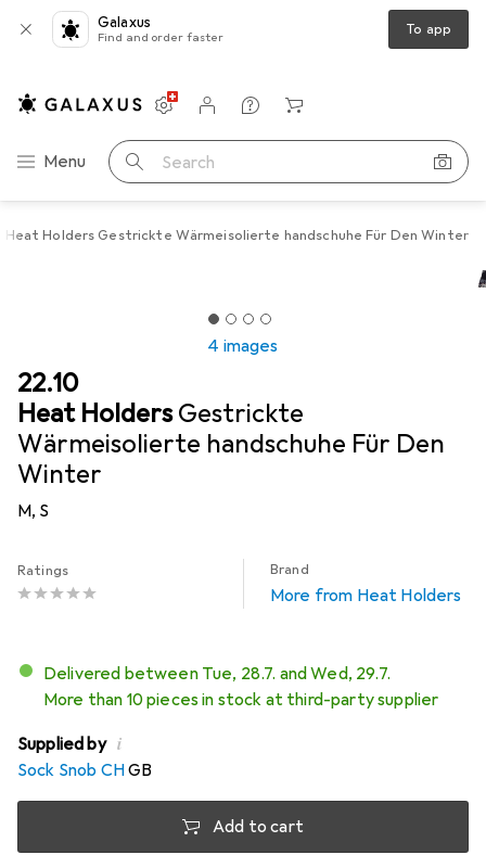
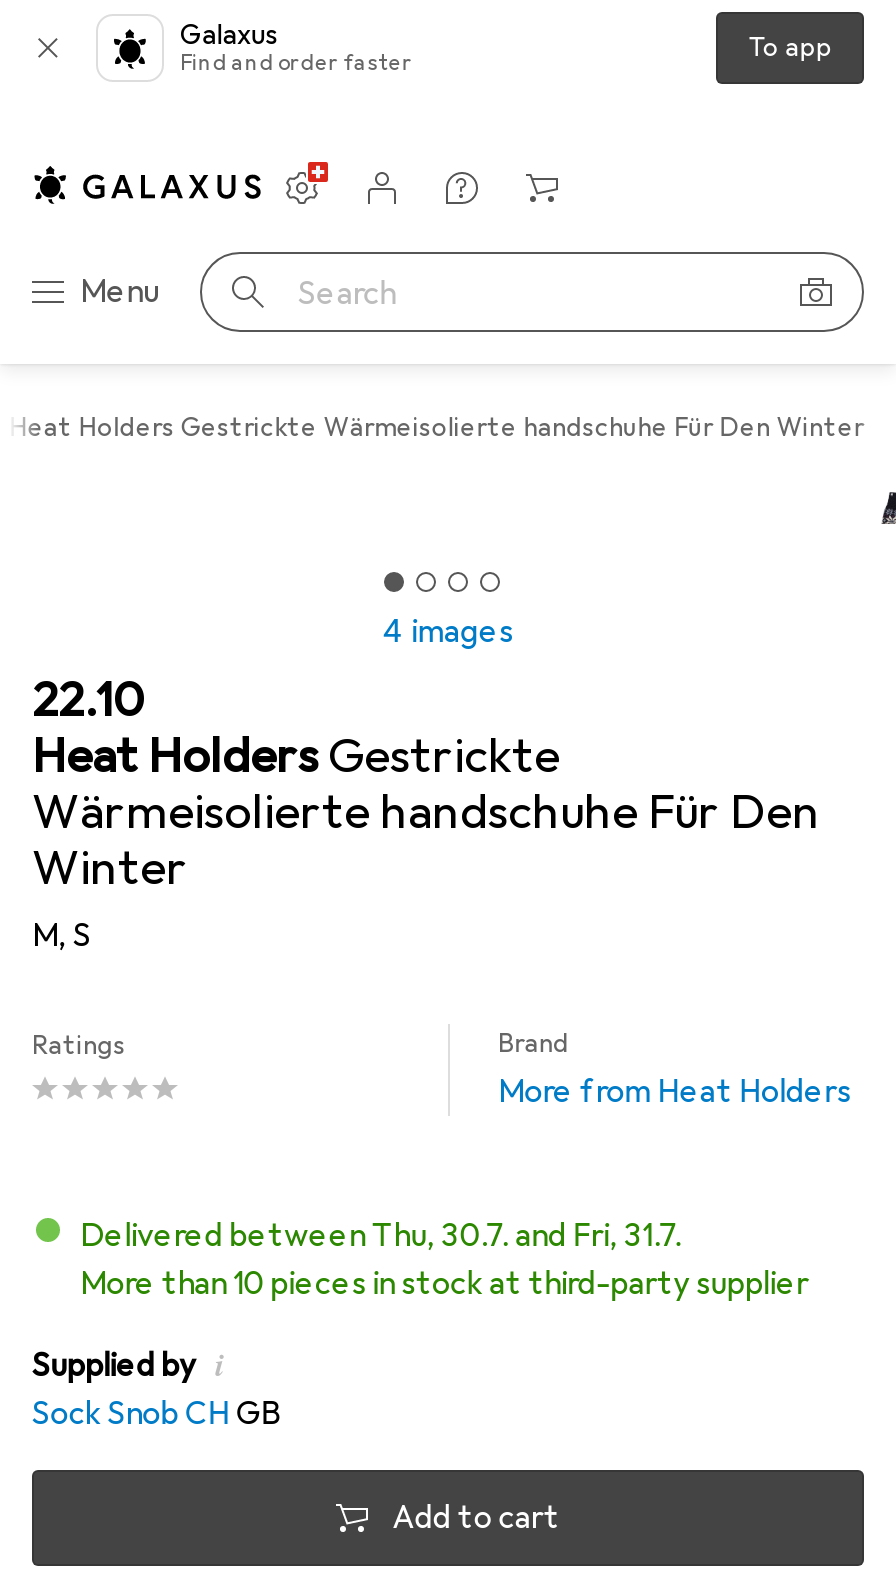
- Delivered between Tue, 28.7. and Wed, 29.7.
+ Delivered between Thu, 30.7. and Fri, 31.7.
